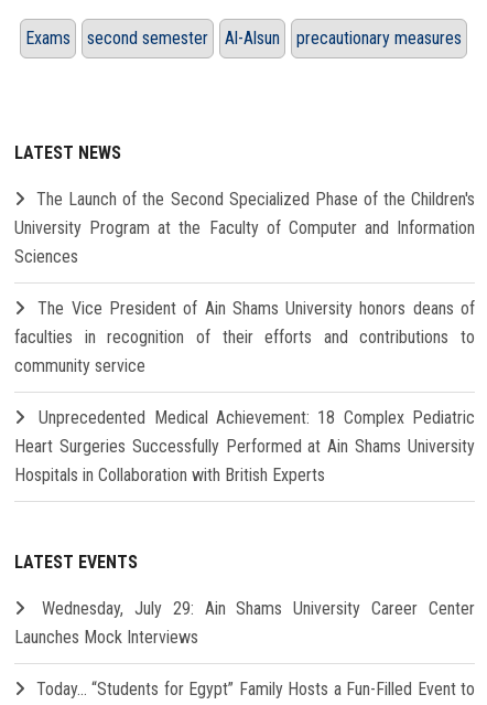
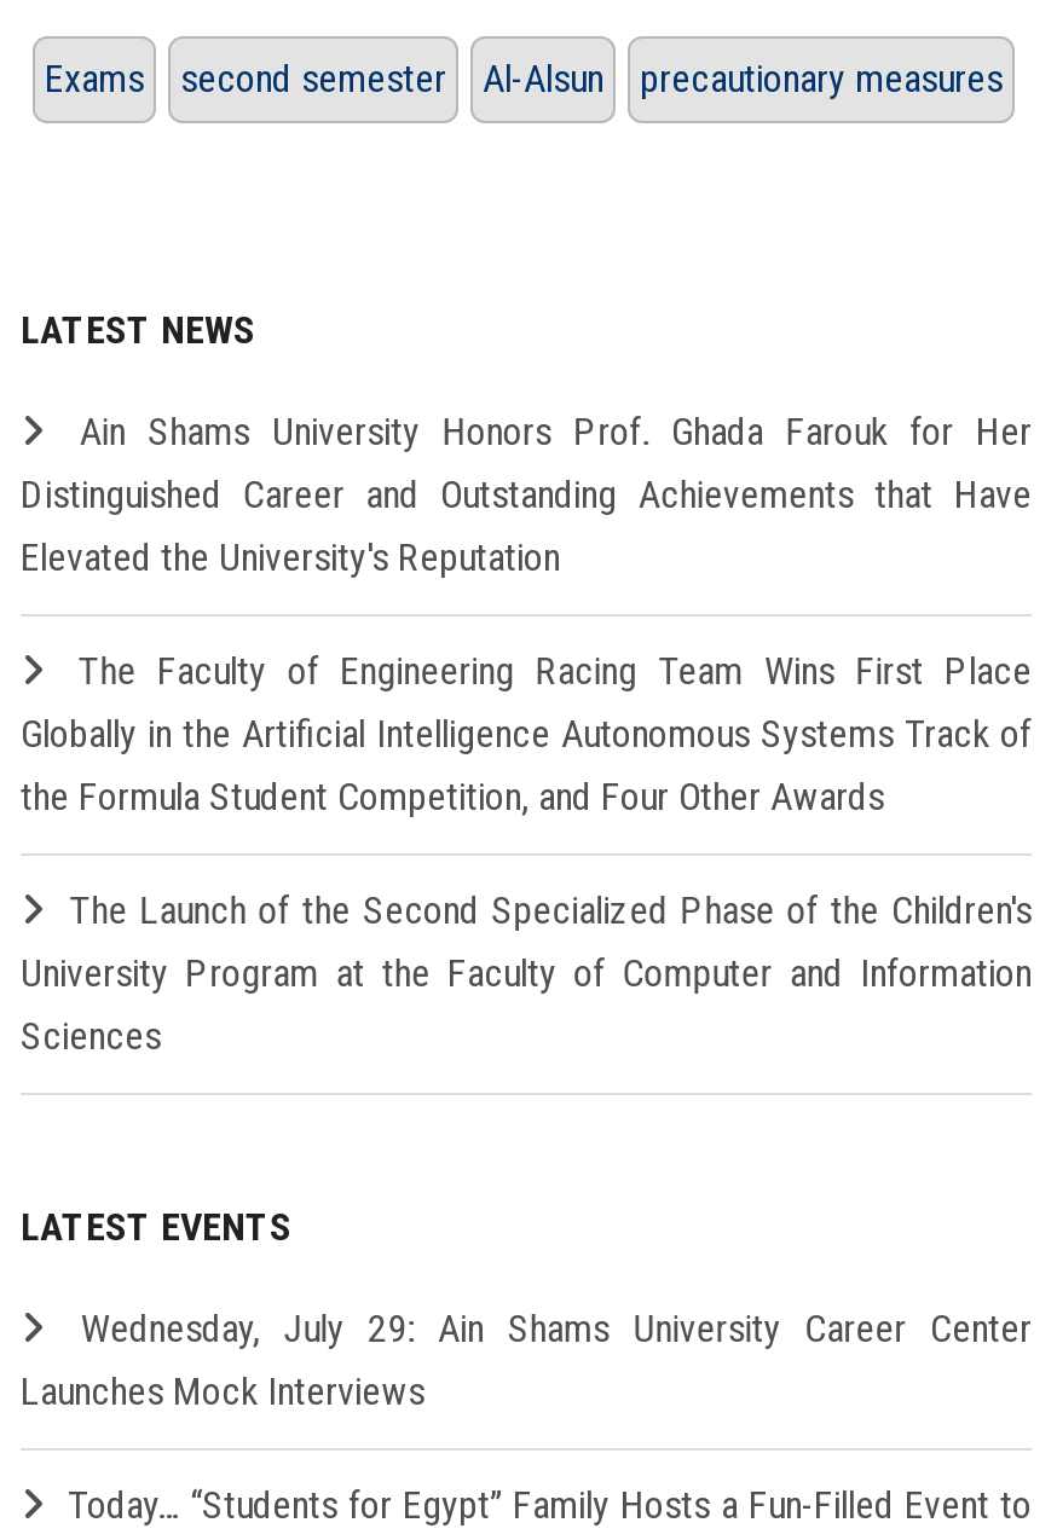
+ Ain Shams University Honors Prof. Ghada Farouk for Her
+ Distinguished Career and Outstanding Achievements that Have
+ Elevated the University's Reputation
+ The Faculty of Engineering Racing Team Wins First Place
+ Globally in the Artificial Intelligence Autonomous Systems Track of
+ the Formula Student Competition, and Four Other Awards

moved down: The Launch of the Second Specialized Phase of the Children's | University Program at the Faculty of Computer and Information | Sciences

- The Vice President of Ain Shams University honors deans of
- faculties in recognition of their efforts and contributions to
- community service
- Unprecedented Medical Achievement: 18 Complex Pediatric
- Heart Surgeries Successfully Performed at Ain Shams University
- Hospitals in Collaboration with British Experts
